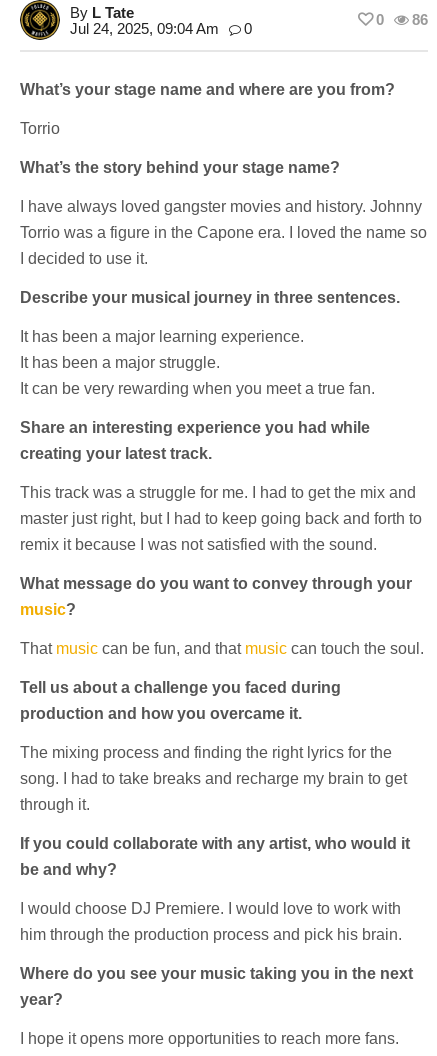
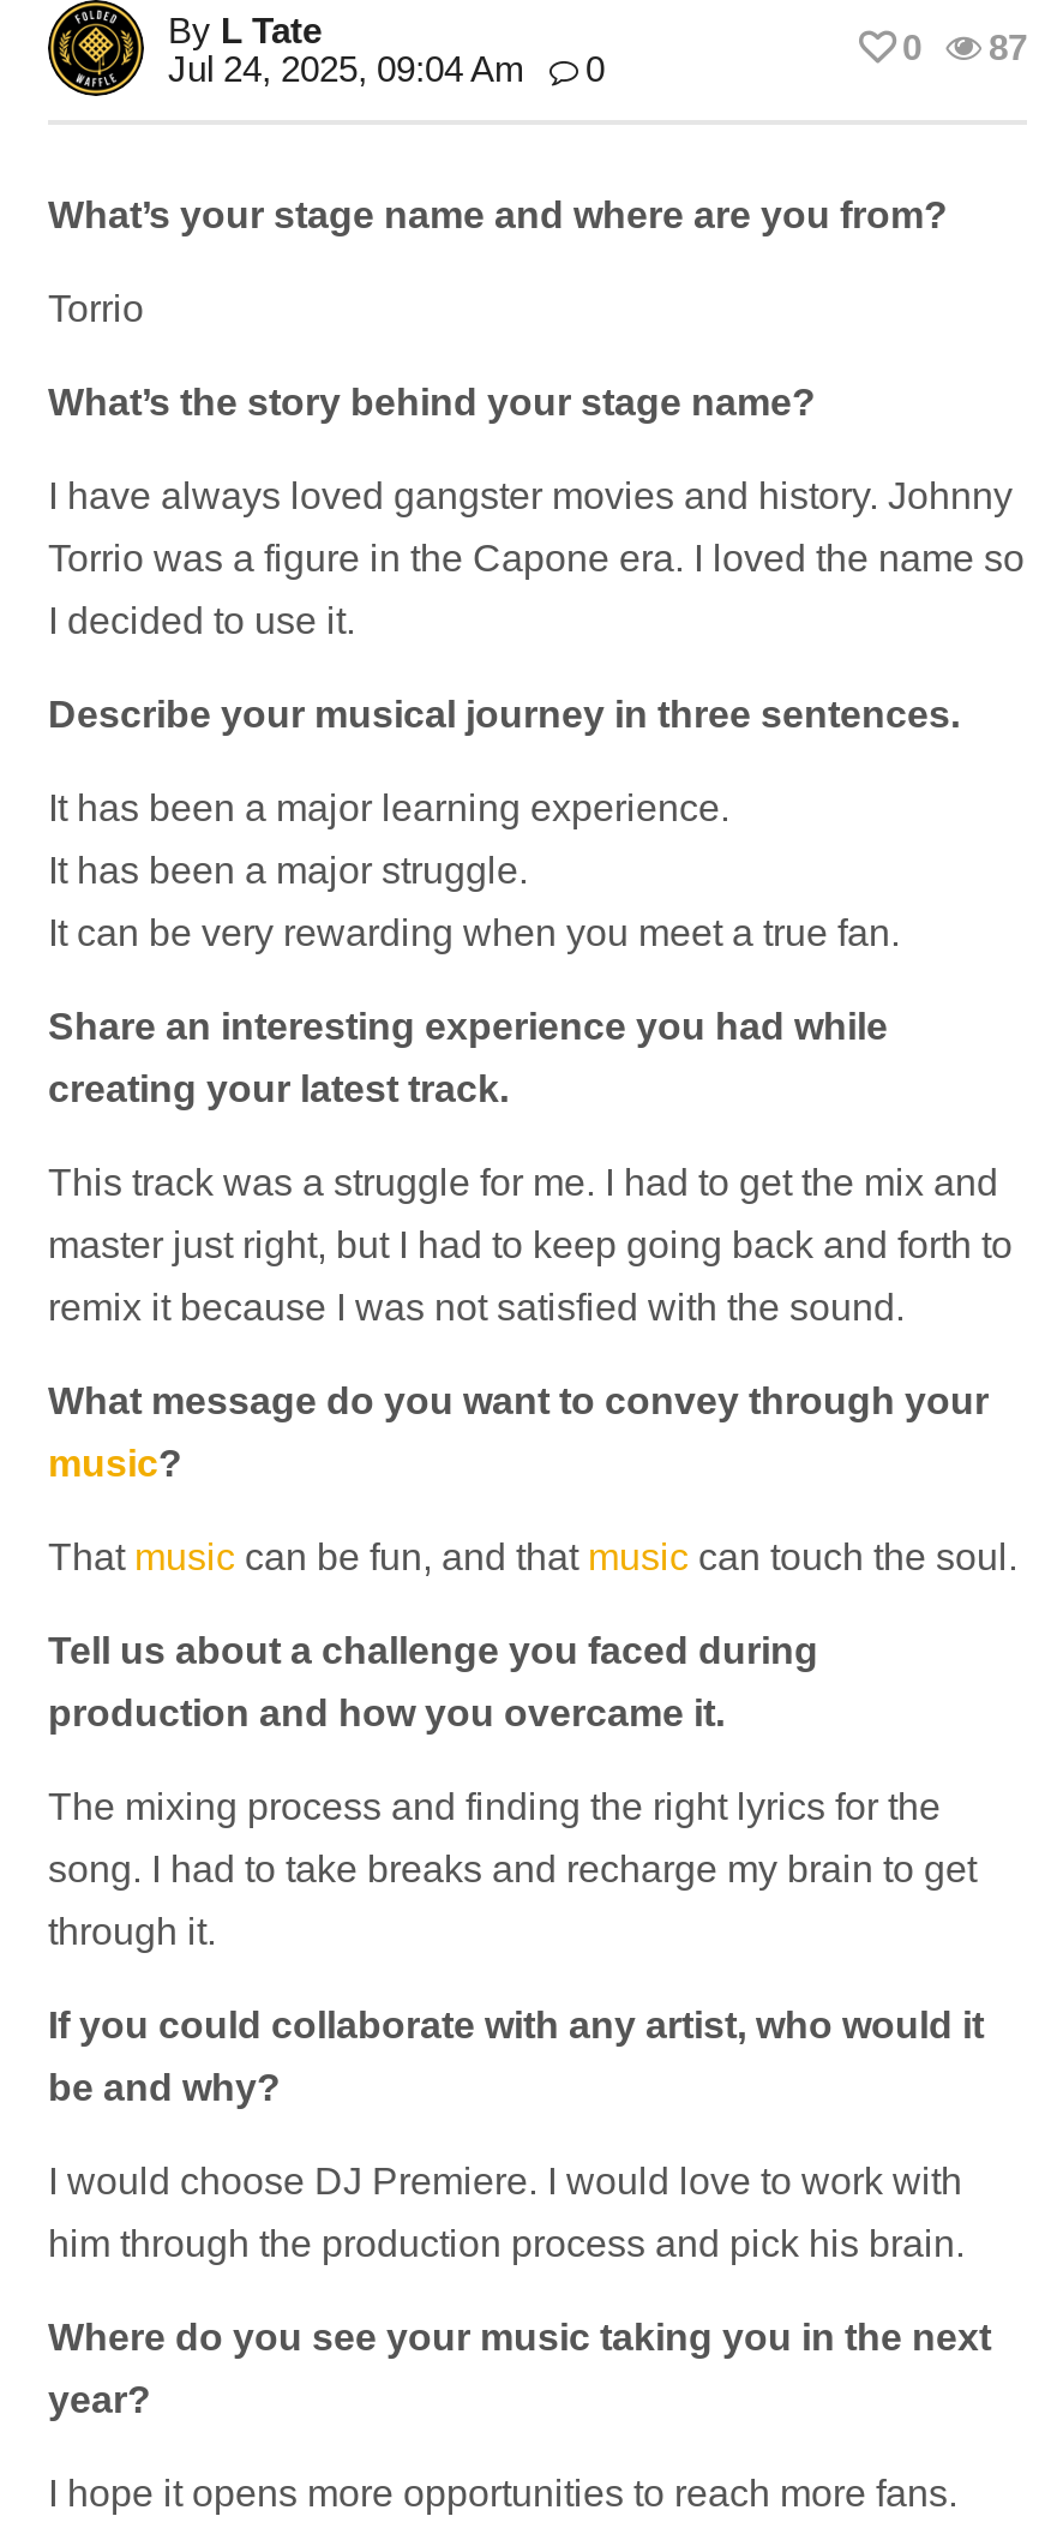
- 0 86
+ 0 87
